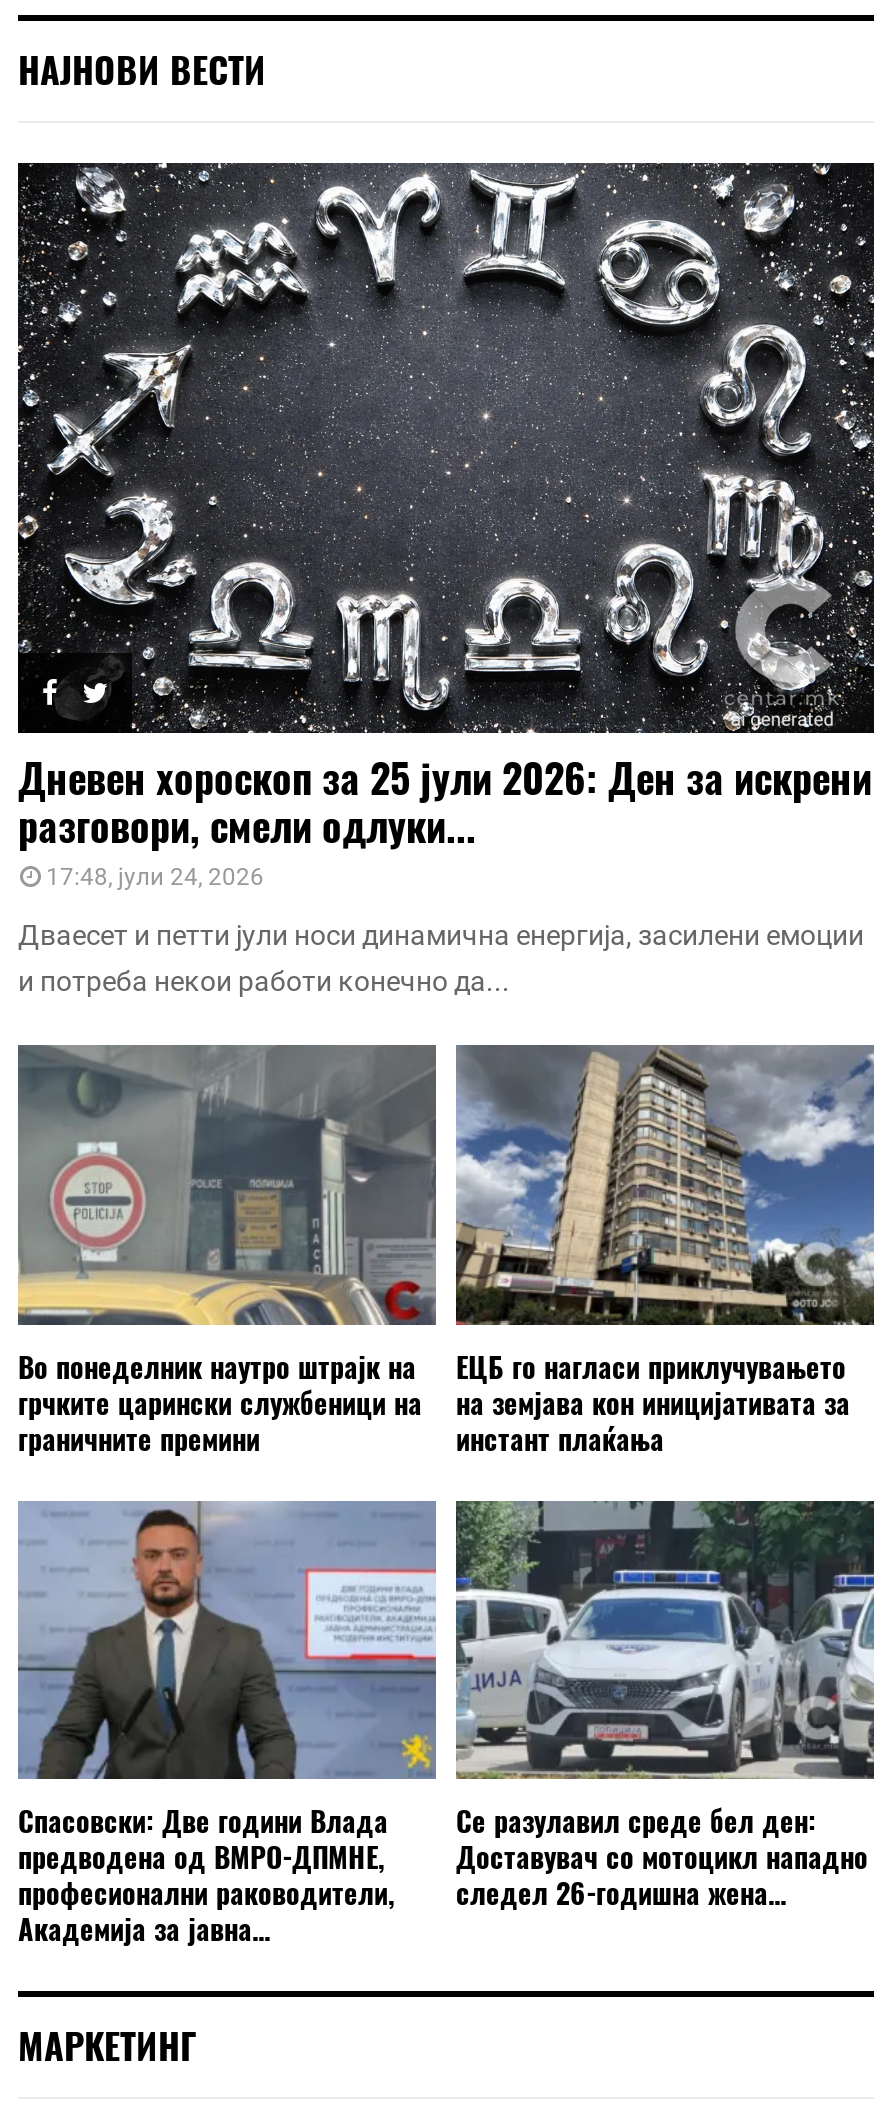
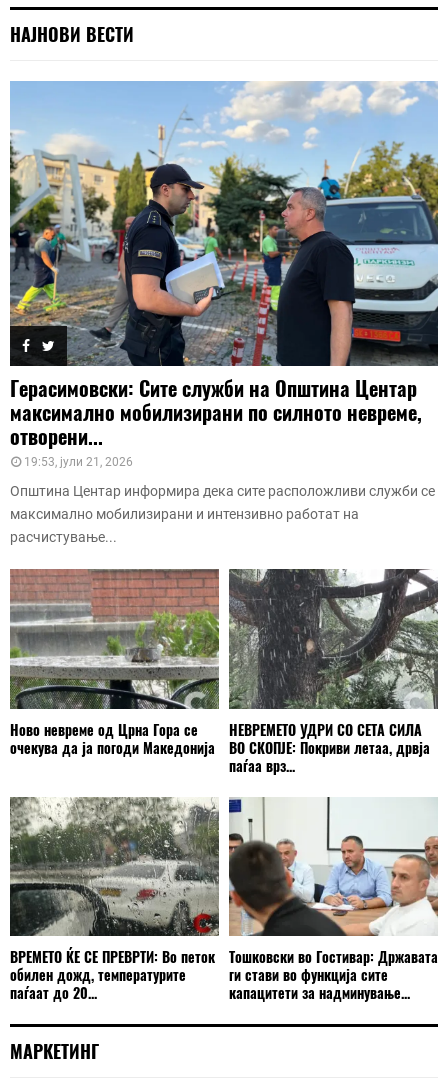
- [image]
- Дневен хороскоп за 25 јули 2026: Ден за искрени
- разговори, смели одлуки...
- 17:48, јули 24, 2026
+ [image]
+ Герасимовски: Сите служби на Општина Центар
+ максимално мобилизирани по силното невреме,
+ отворени...
+ 19:53, јули 21, 2026

- Дваесет и петти јули носи динамична енергија, засилени емоции
- и потреба некои работи конечно да...
+ Општина Центар информира дека сите расположливи служби се
+ максимално мобилизирани и интензивно работат на
+ расчистување...

- [image]
+ [image]

- [image]
+ [image]

- Во понеделник наутро штрајк на
- грчките царински службеници на
- граничните премини
+ Ново невреме од Црна Гора се
+ очекува да ја погоди Македонија

- ЕЦБ го нагласи приклучувањето
- на земјава кон иницијативата за
- инстант плаќања
+ НЕВРЕМЕТО УДРИ СО СЕТА СИЛА
+ ВО СКОПЈЕ: Покриви летаа, дрвја
+ паѓаа врз...

- [image]
- Спасовски: Две години Влада
- предводена од ВМРО-ДПМНЕ,
- професионални раководители,
- Академија за јавна...
+ [image]
+ ВРЕМЕТО ЌЕ СЕ ПРЕВРТИ: Во петок
+ обилен дожд, температурите
+ паѓаат до 20...

- [image]
- Се разулавил среде бел ден:
- Доставувач со мотоцикл нападно
- следел 26-годишна жена...
+ [image]
+ Тошковски во Гостивар: Државата
+ ги стави во функција сите
+ капацитети за надминување...
